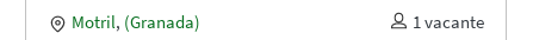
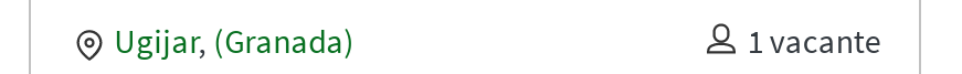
- Motril, (Granada)
+ Ugijar, (Granada)
